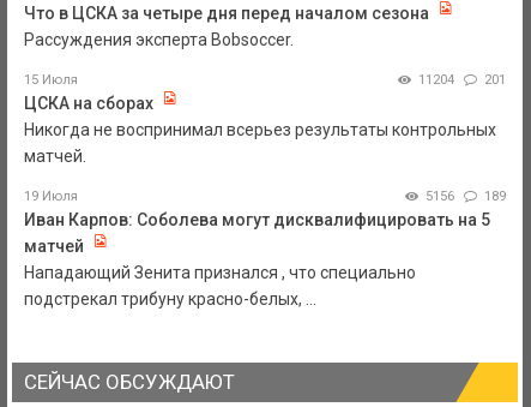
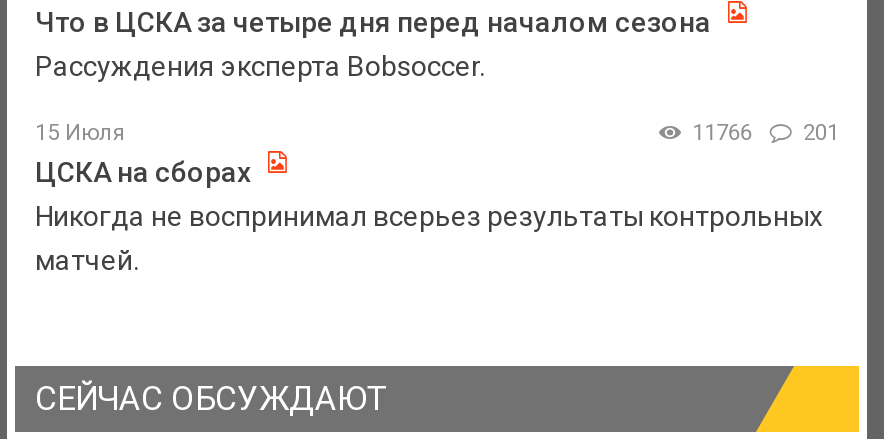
- 11204 201
+ 11766 201

- 19 Июля
- 5156
- 189
- Иван Карпов: Соболева могут дисквалифицировать на 5
- матчей
- Нападающий Зенита признался , что специально
- подстрекал трибуну красно-белых, ...
